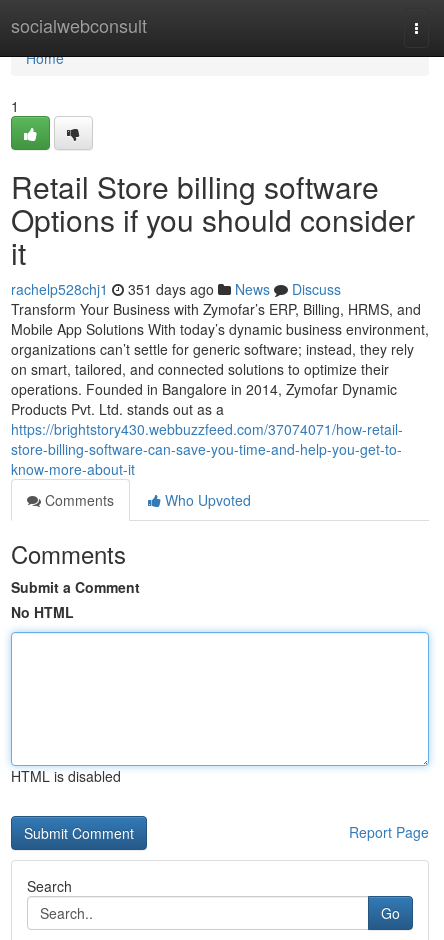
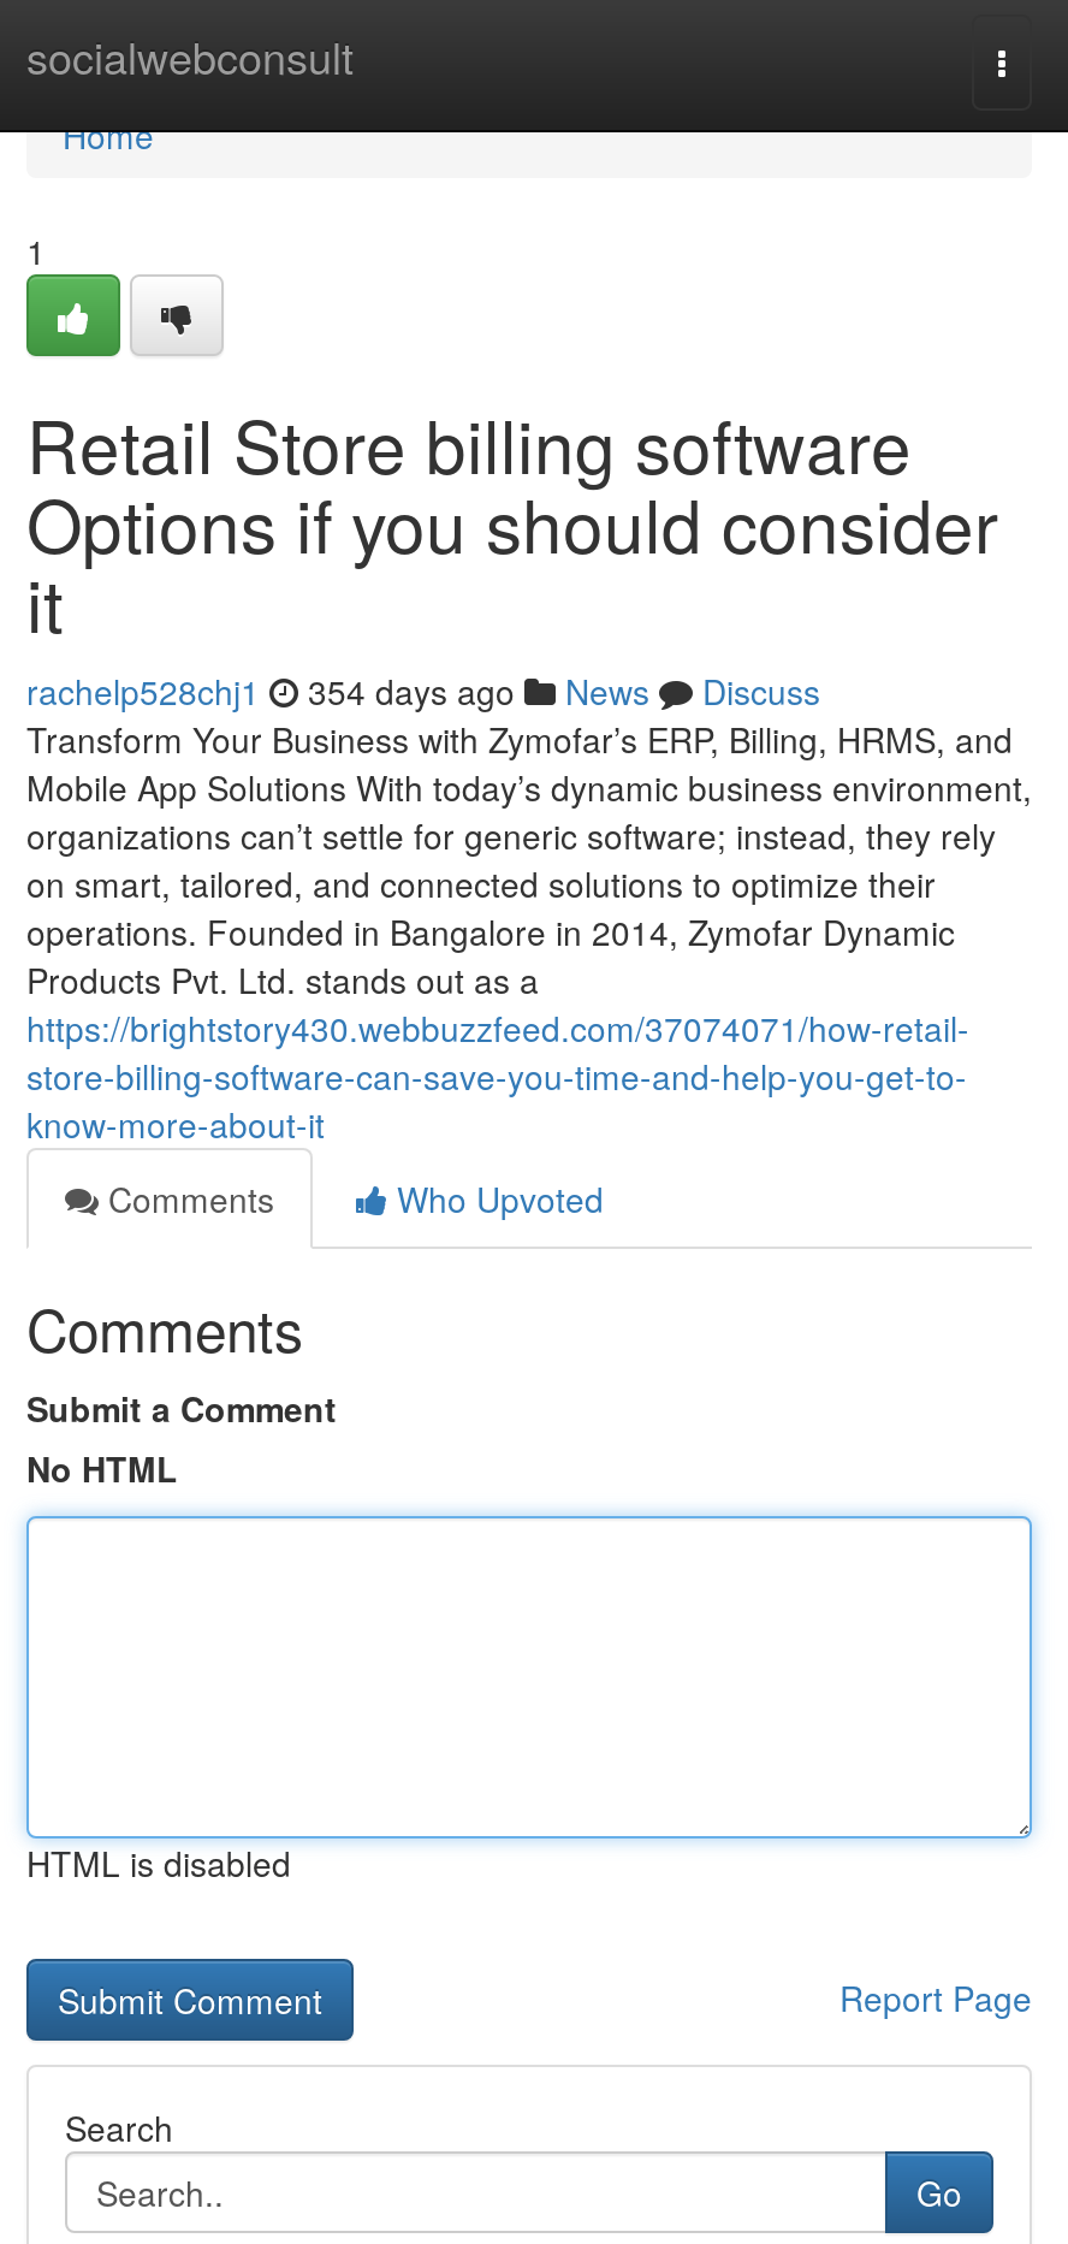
- rachelp528chj1 351 days ago News Discuss
+ rachelp528chj1 354 days ago News Discuss
